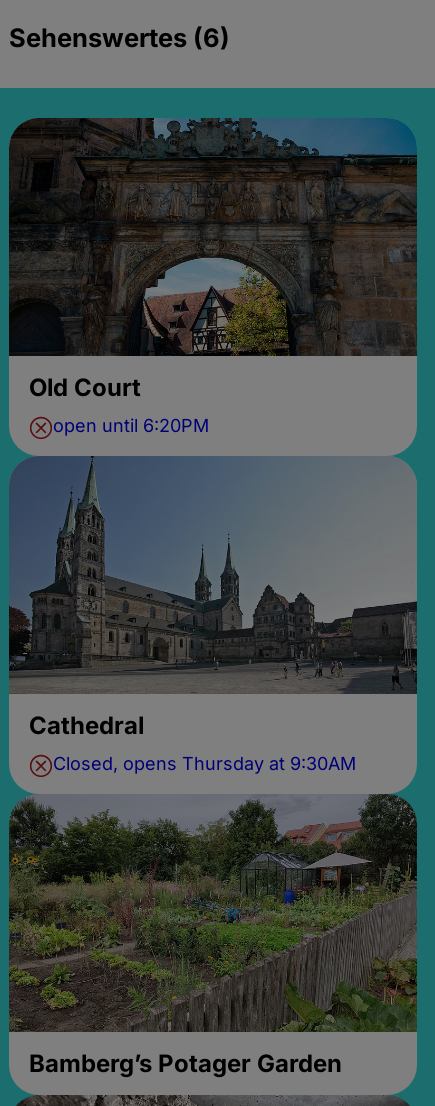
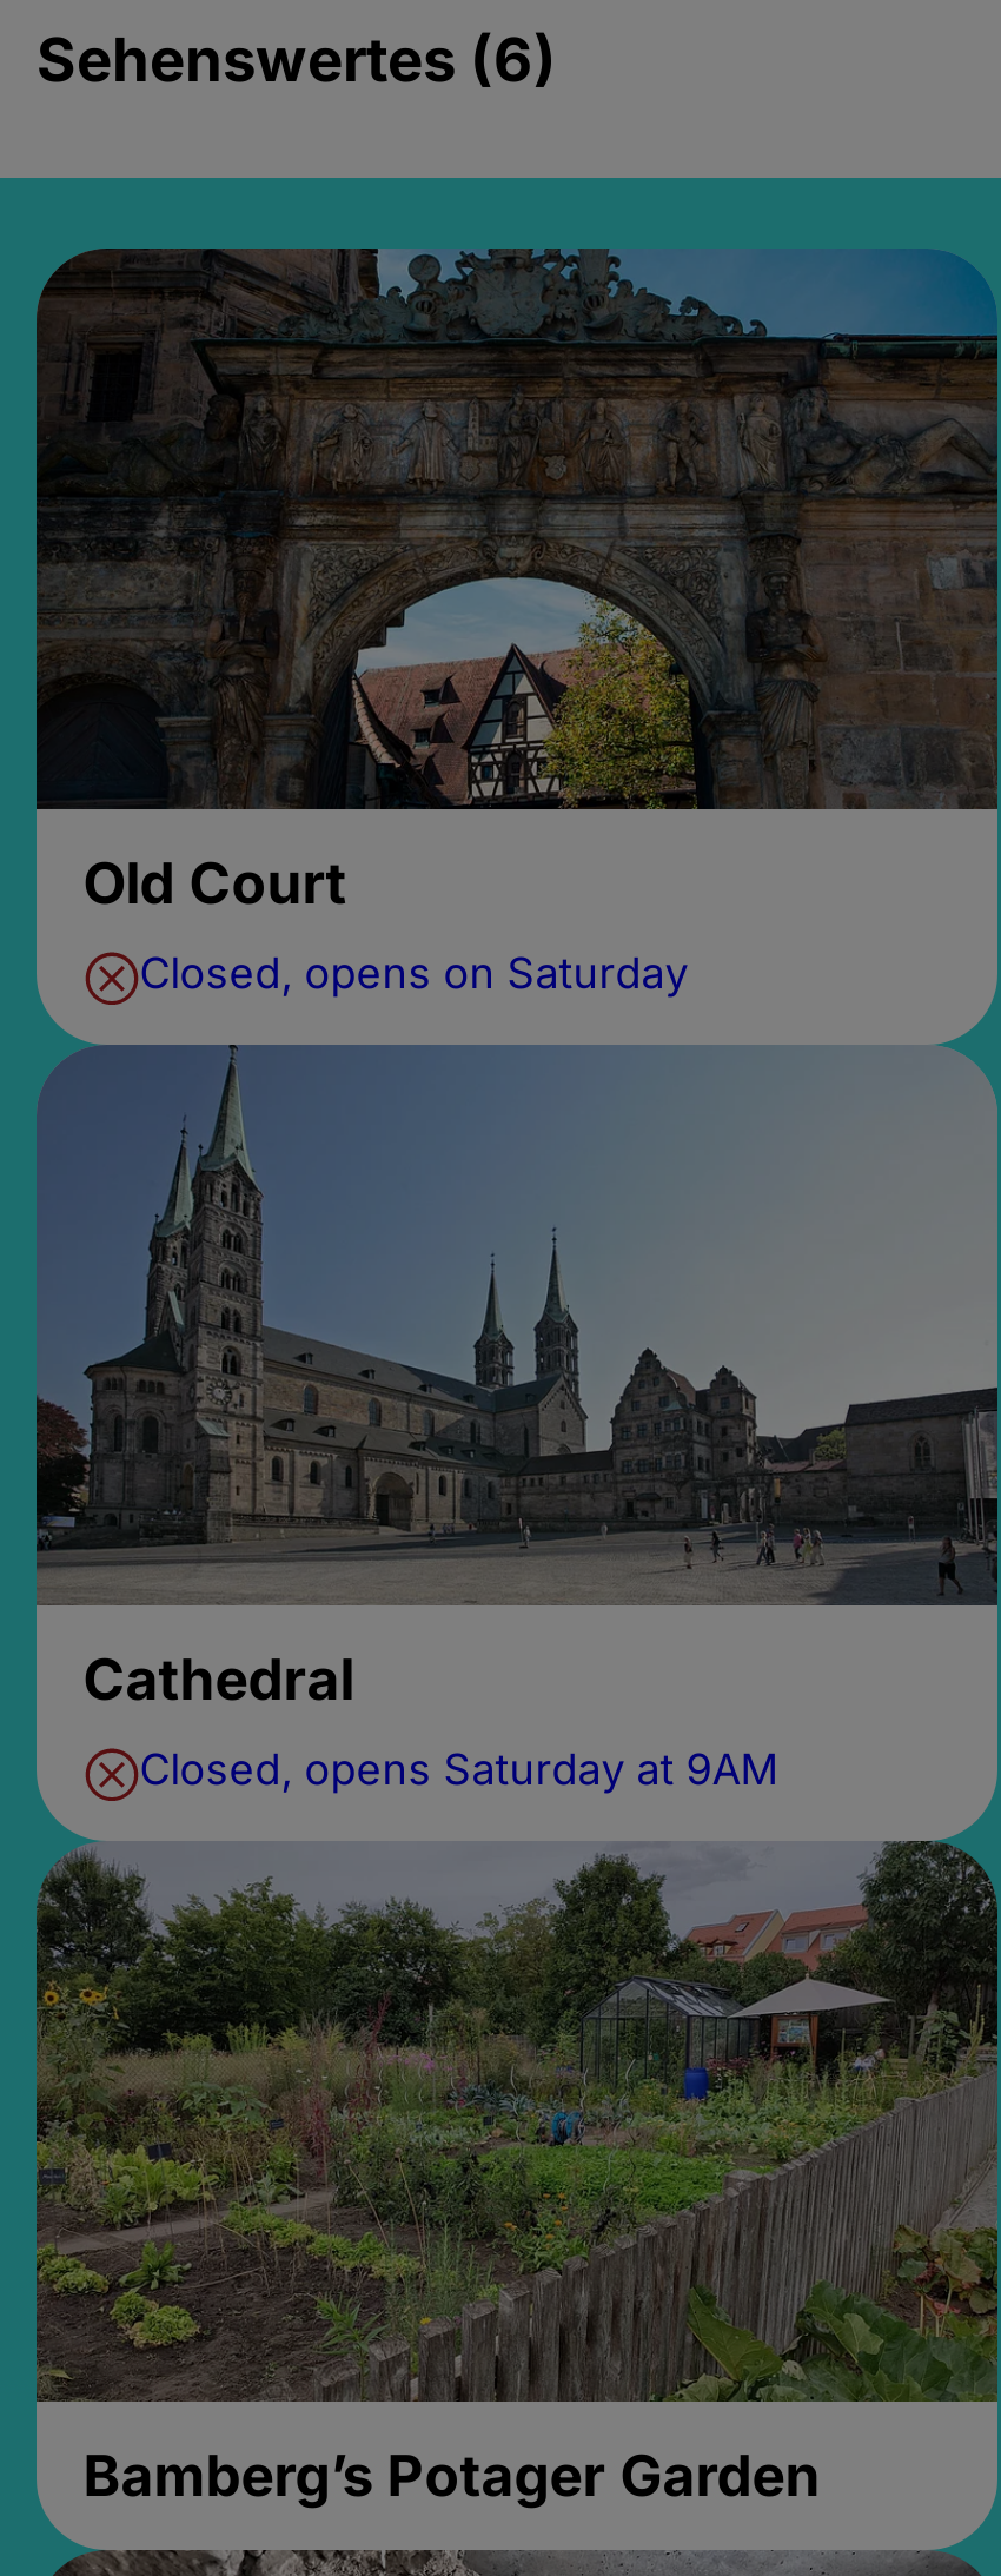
- open until 6:20PM
+ Closed, opens on Saturday

- Closed, opens Thursday at 9:30AM
+ Closed, opens Saturday at 9AM
